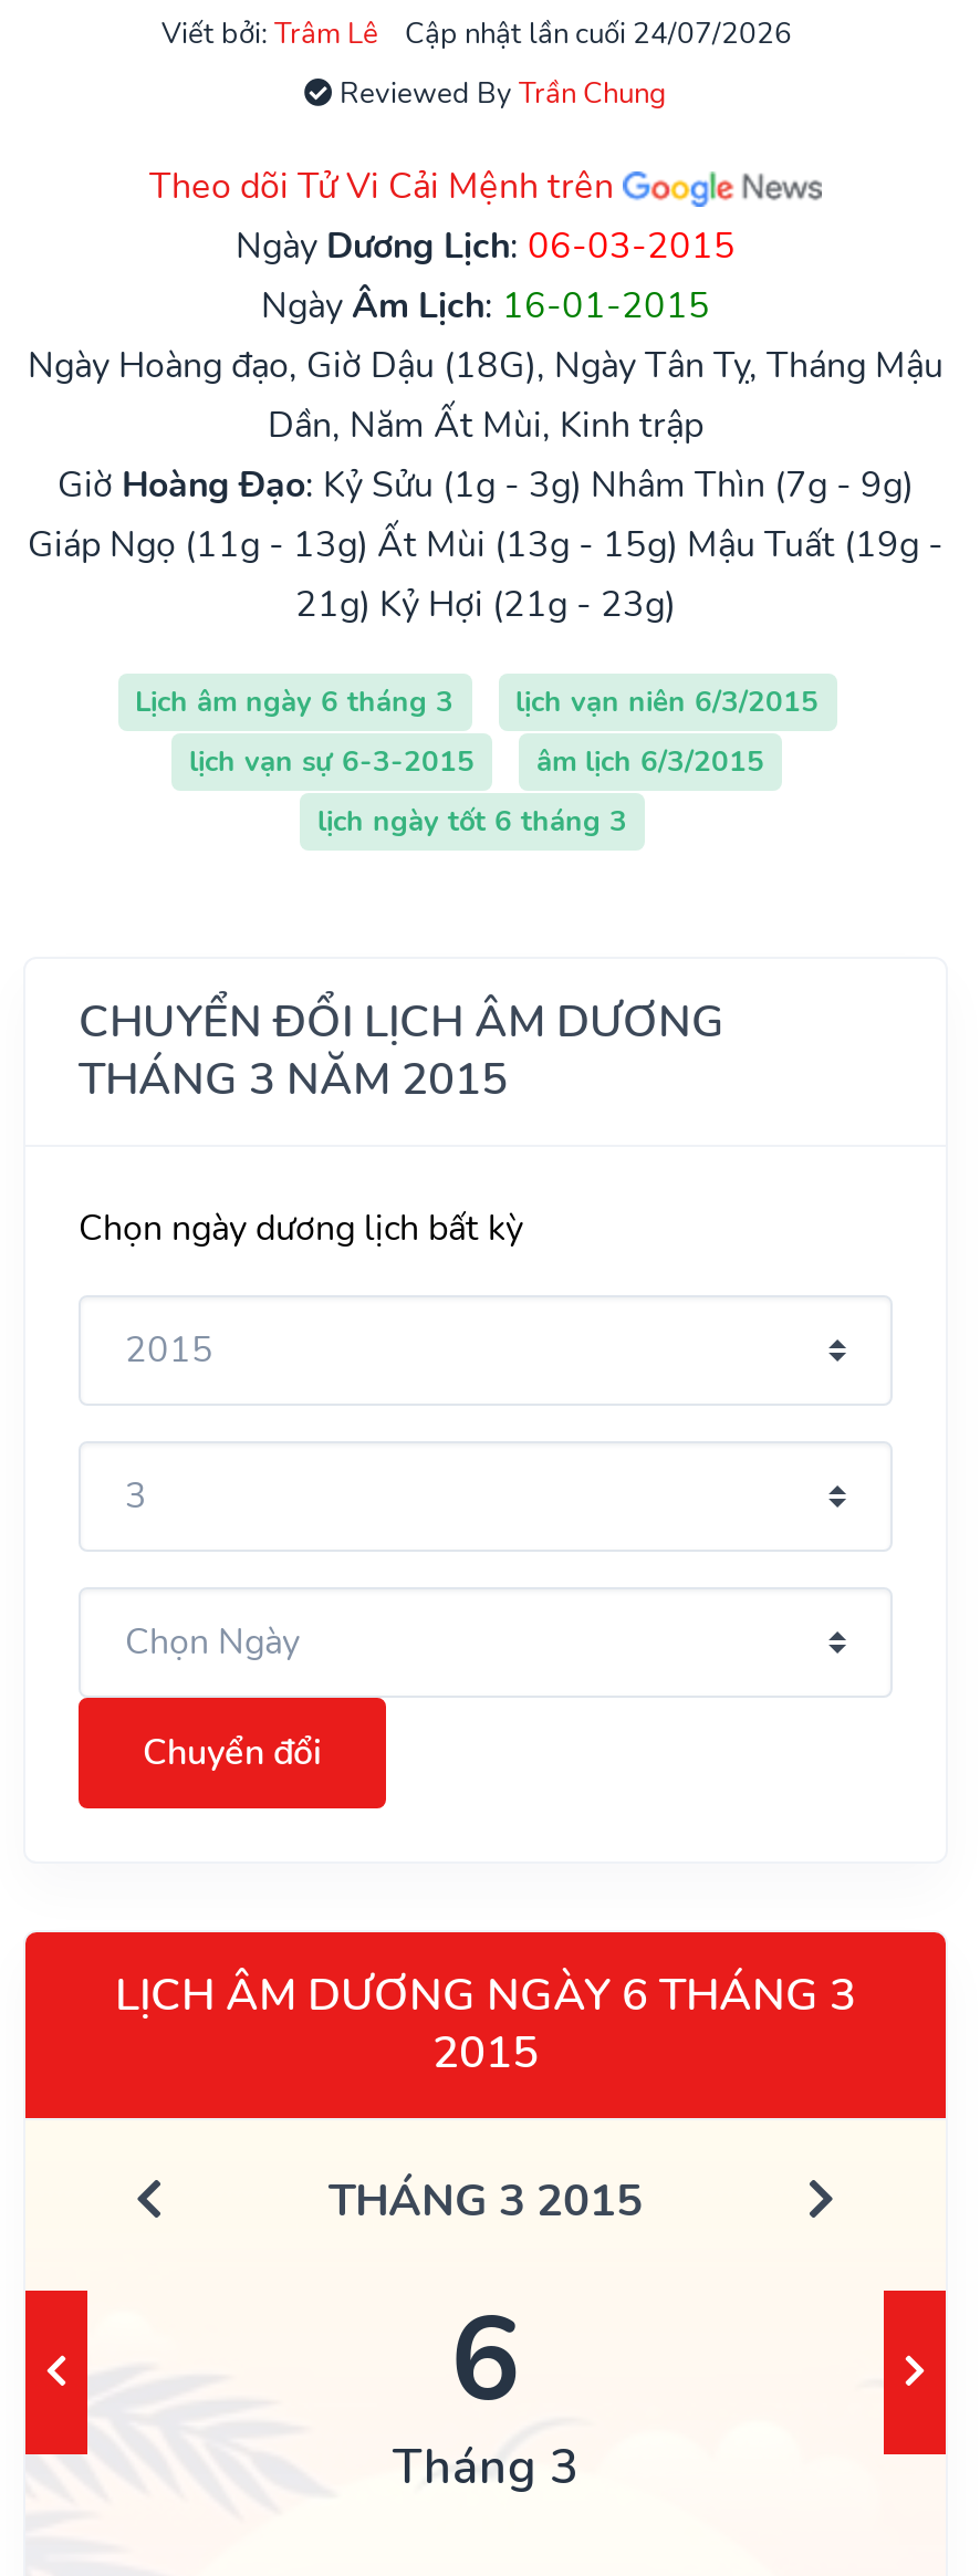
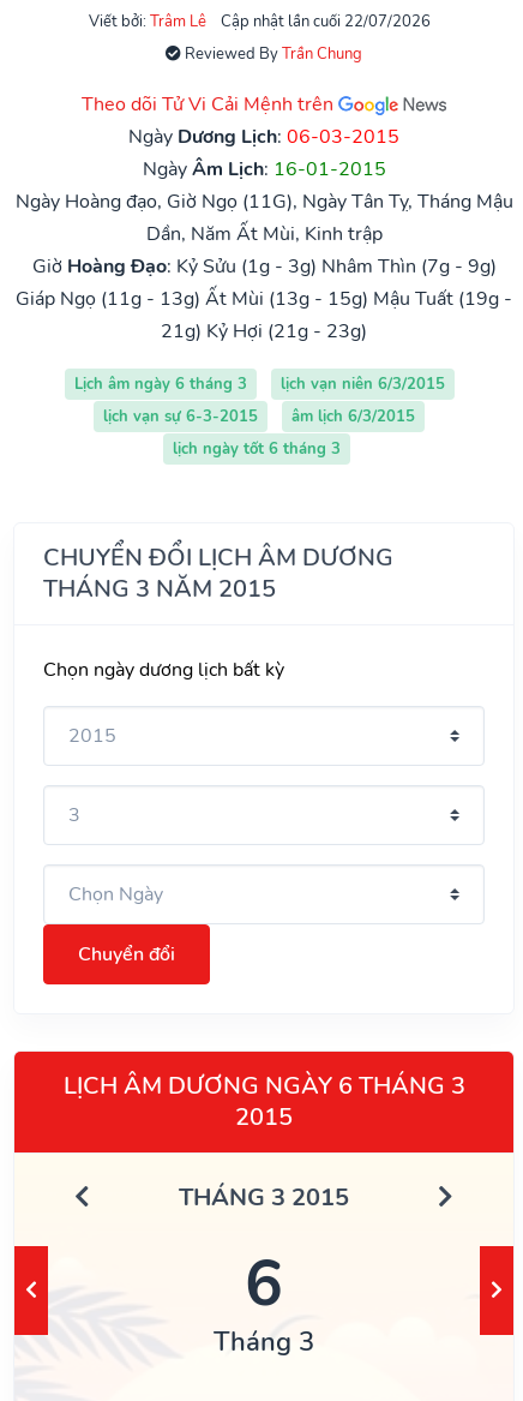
- Cập nhật lần cuối 24/07/2026
+ Cập nhật lần cuối 22/07/2026

- Ngày Hoàng đạo, Giờ Dậu (18G), Ngày Tân Tỵ, Tháng Mậu
+ Ngày Hoàng đạo, Giờ Ngọ (11G), Ngày Tân Tỵ, Tháng Mậu
